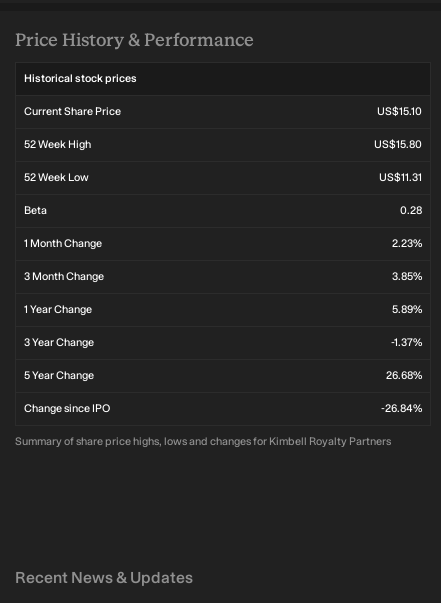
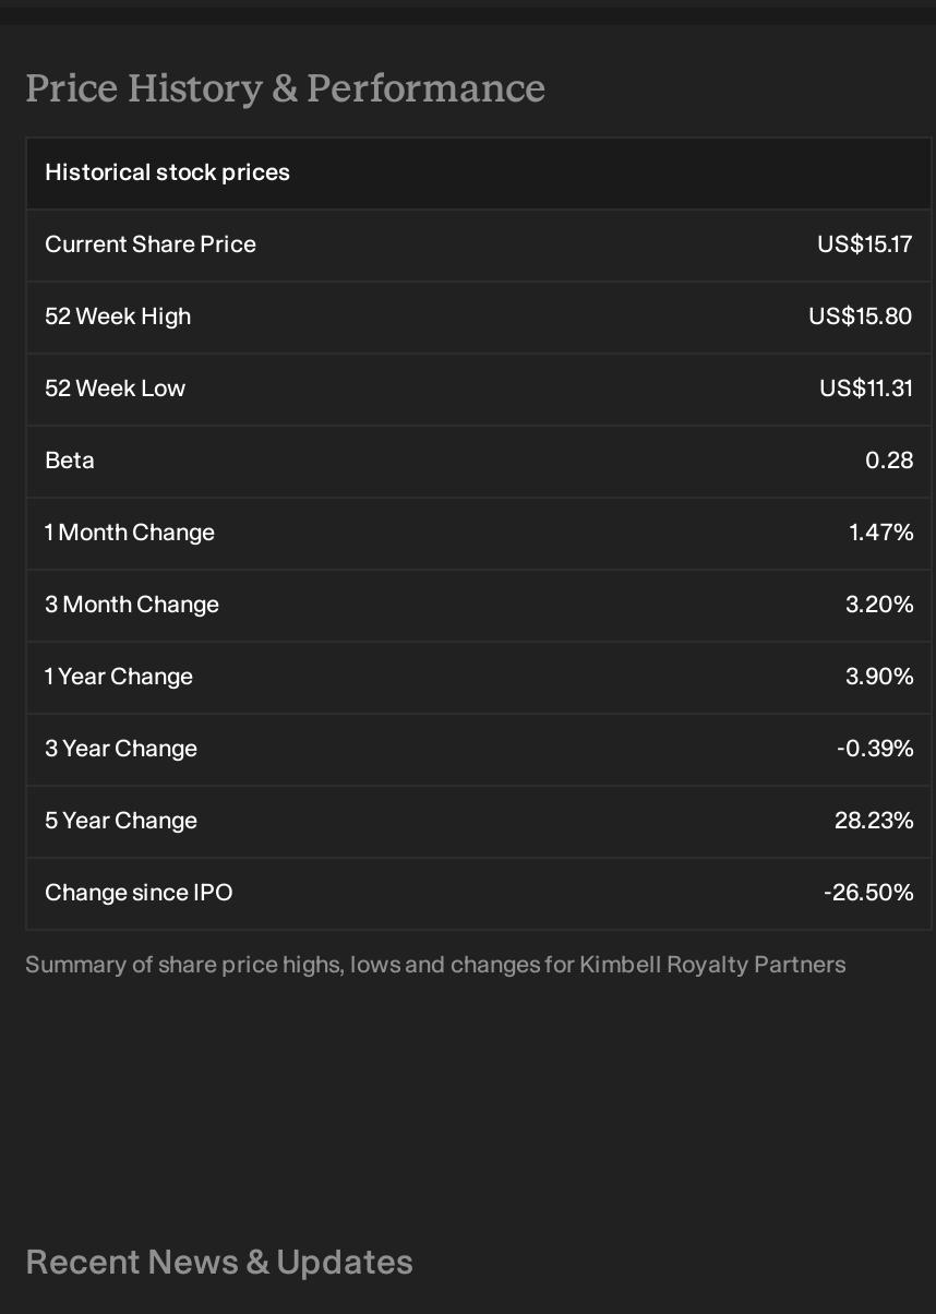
- US$15.10
+ US$15.17

- 2.23%
+ 1.47%

- 3.85%
+ 3.20%

- 5.89%
+ 3.90%

- -1.37%
+ -0.39%

- 26.68%
+ 28.23%

- -26.84%
+ -26.50%
